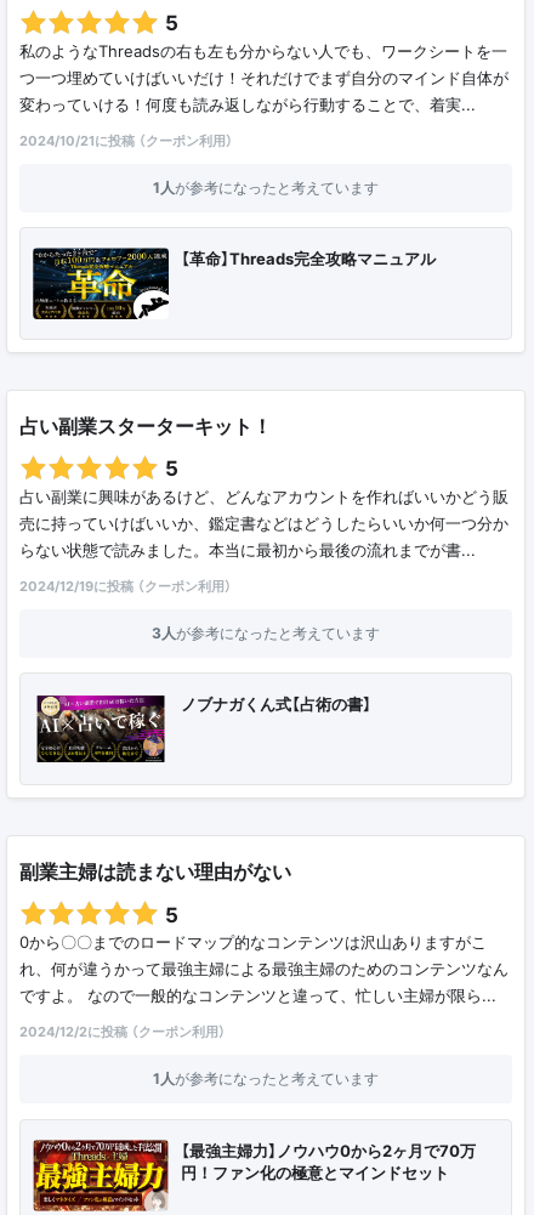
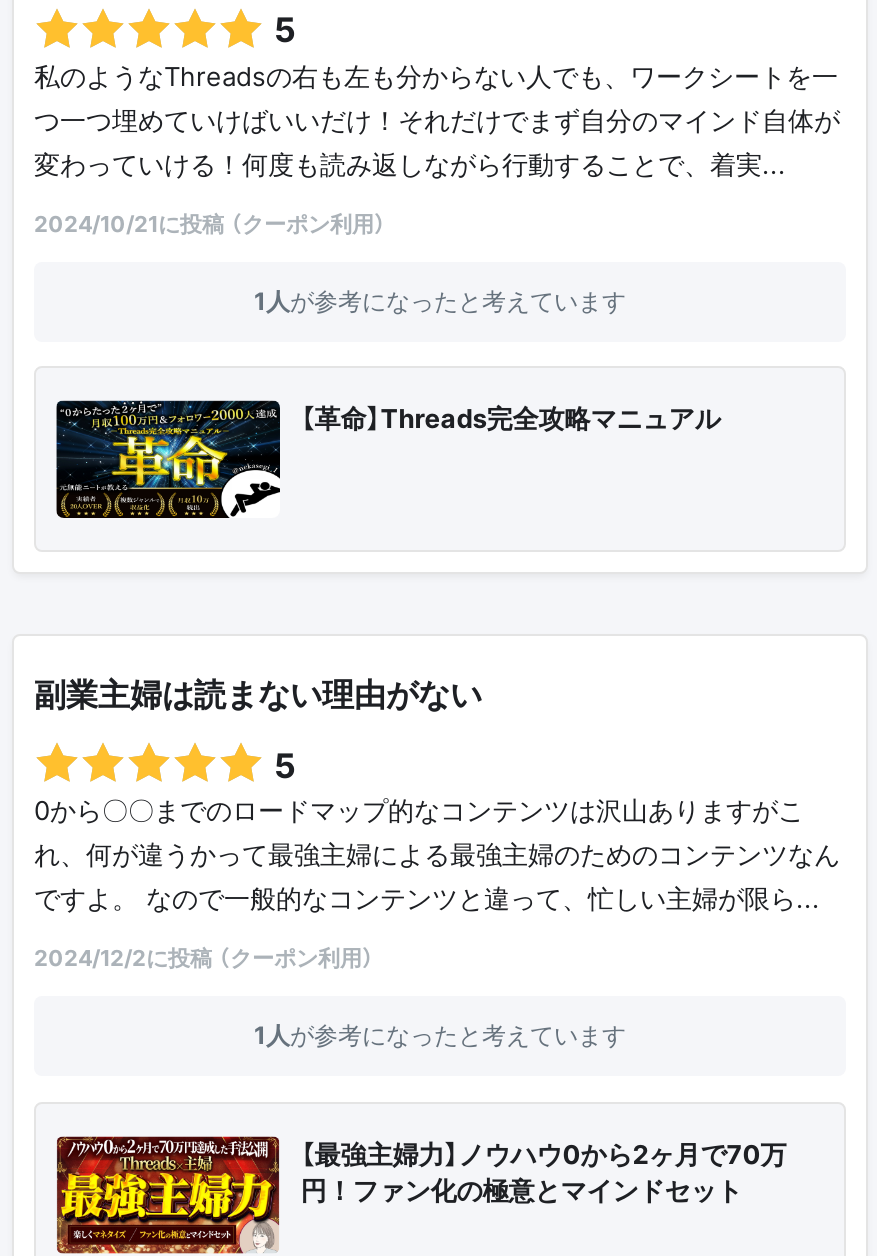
- 占い副業スターターキット！
- 5
- 占い副業に興味があるけど、どんなアカウントを作ればいいかどう販
- 売に持っていけばいいか、鑑定書などはどうしたらいいか何一つ分か
- らない状態で読みました。本当に最初から最後の流れまでが書...
- 2024/12/19に投稿 （クーポン利用）
- 3人が参考になったと考えています

- [image]
- ノブナガくん式【占術の書】
